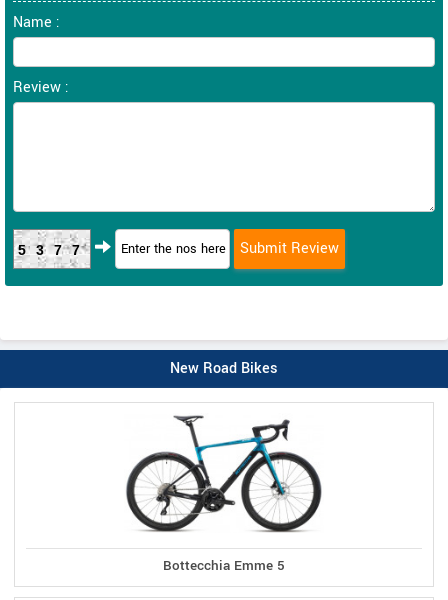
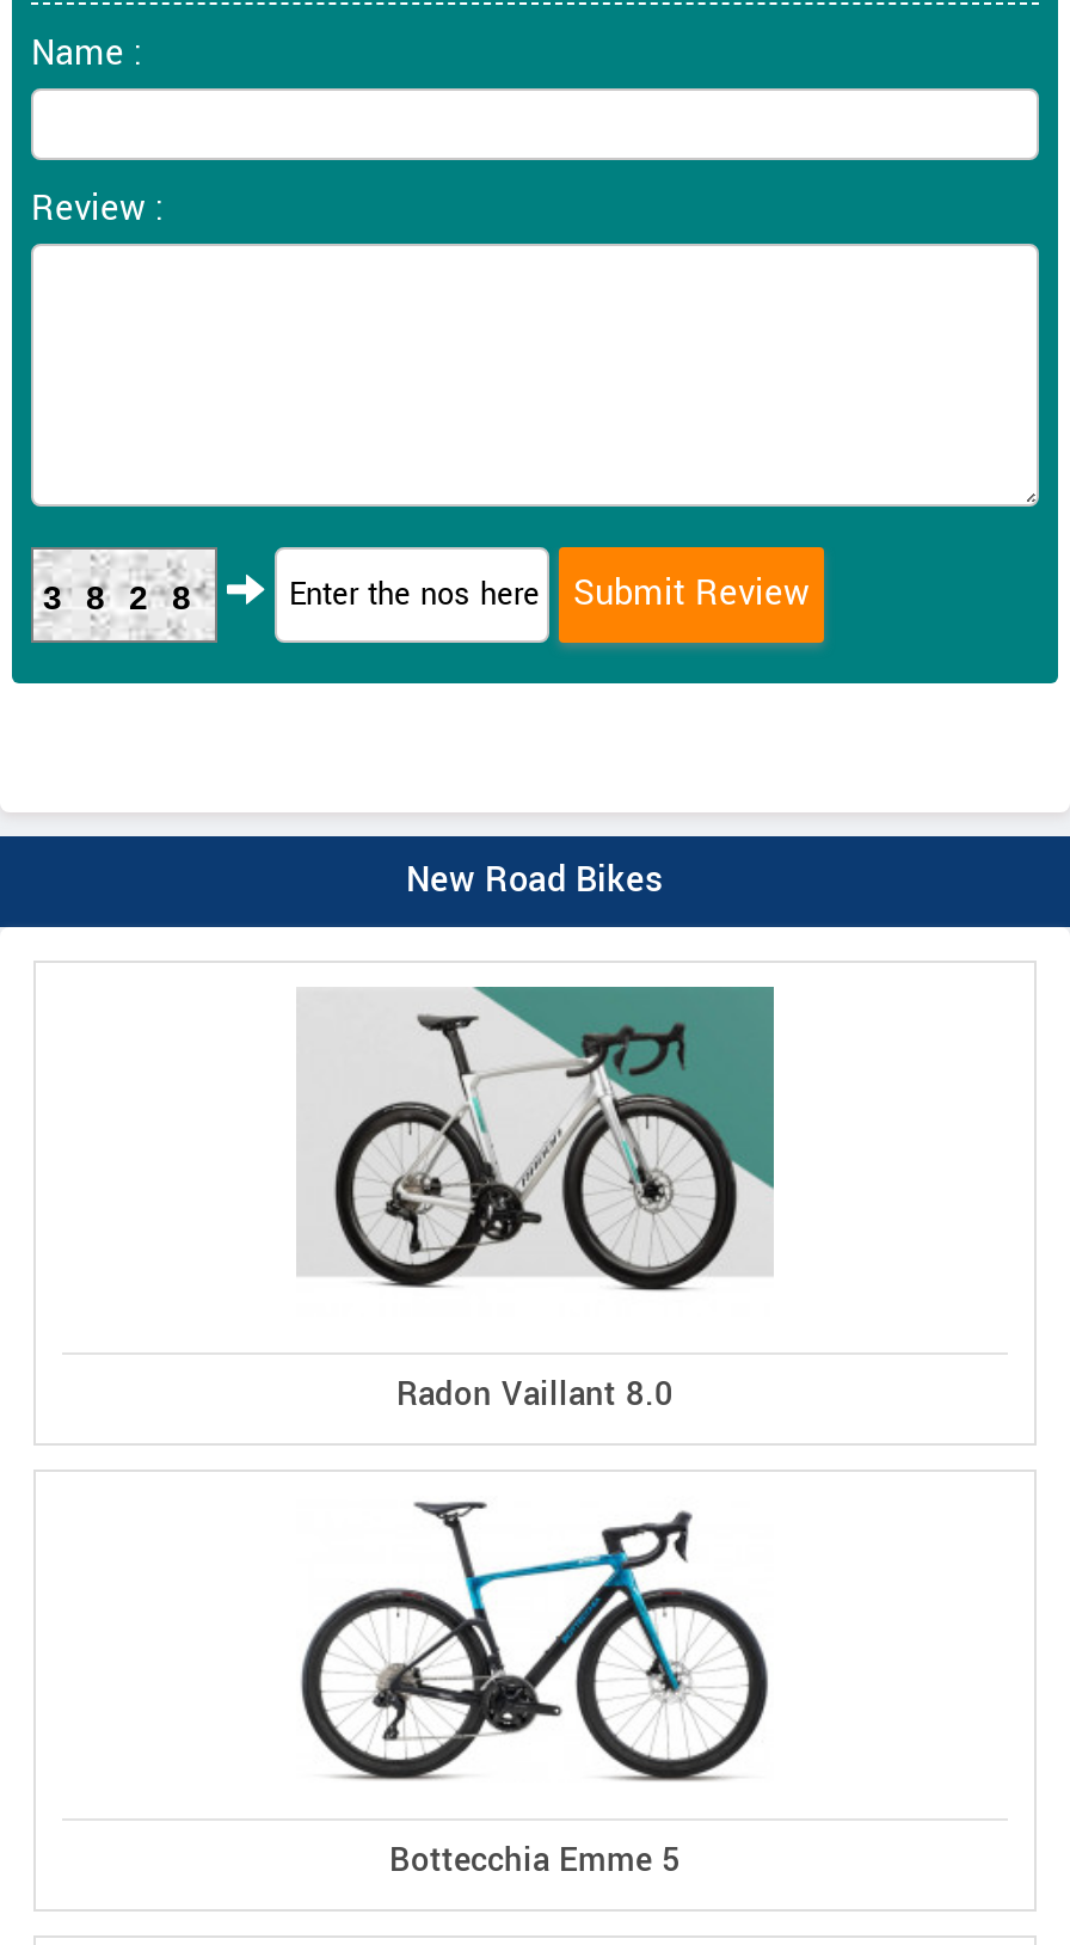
- 5377
+ 3828

+ [image]
+ Radon Vaillant 8.0
